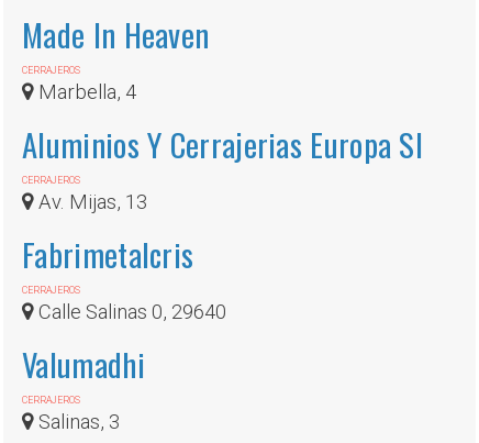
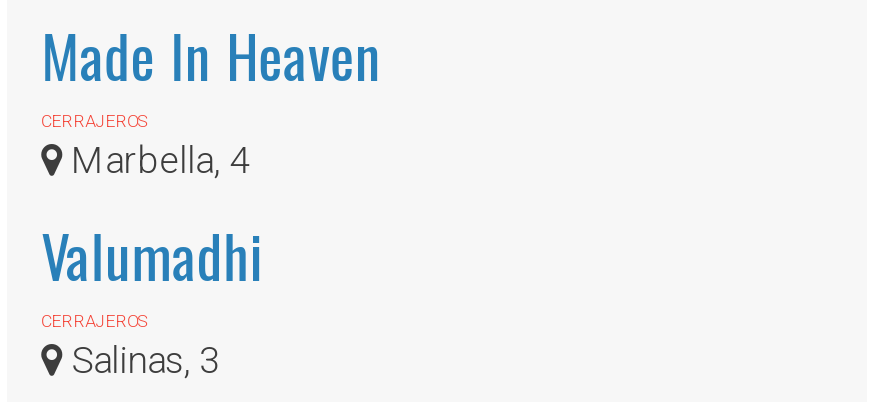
- Aluminios Y Cerrajerias Europa Sl
- CERRAJEROS
- Av. Mijas, 13
- Fabrimetalcris
- CERRAJEROS
- Calle Salinas 0, 29640
